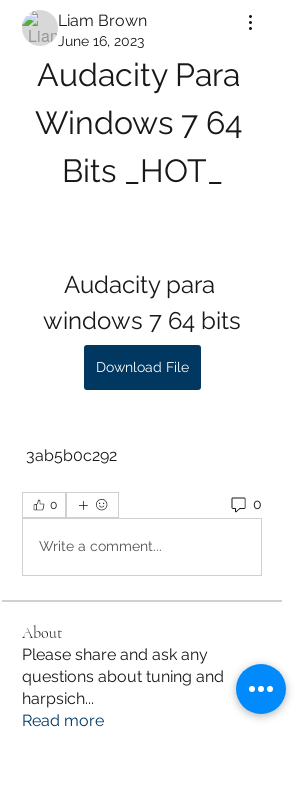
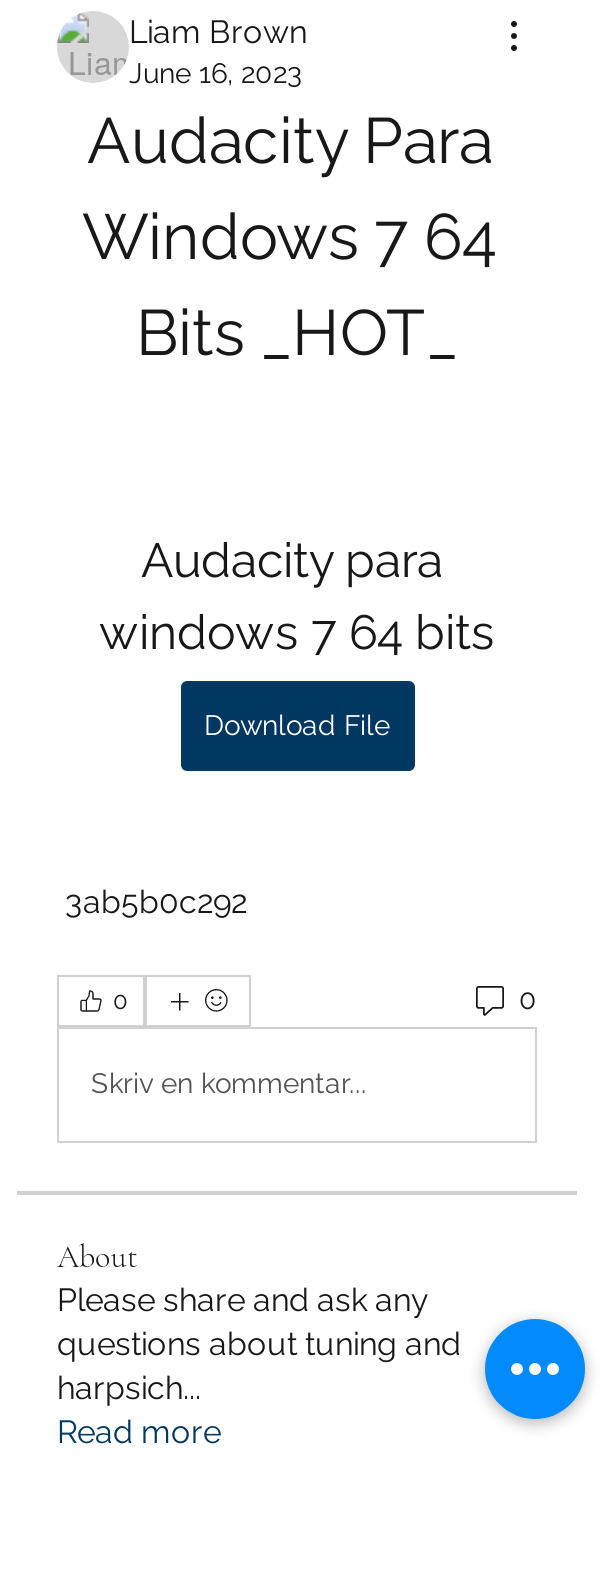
- Write a comment...
+ Skriv en kommentar...
